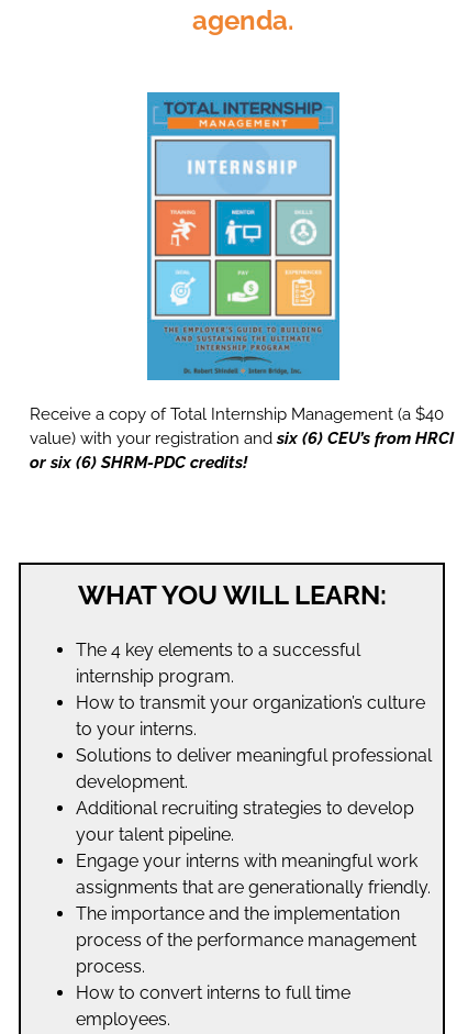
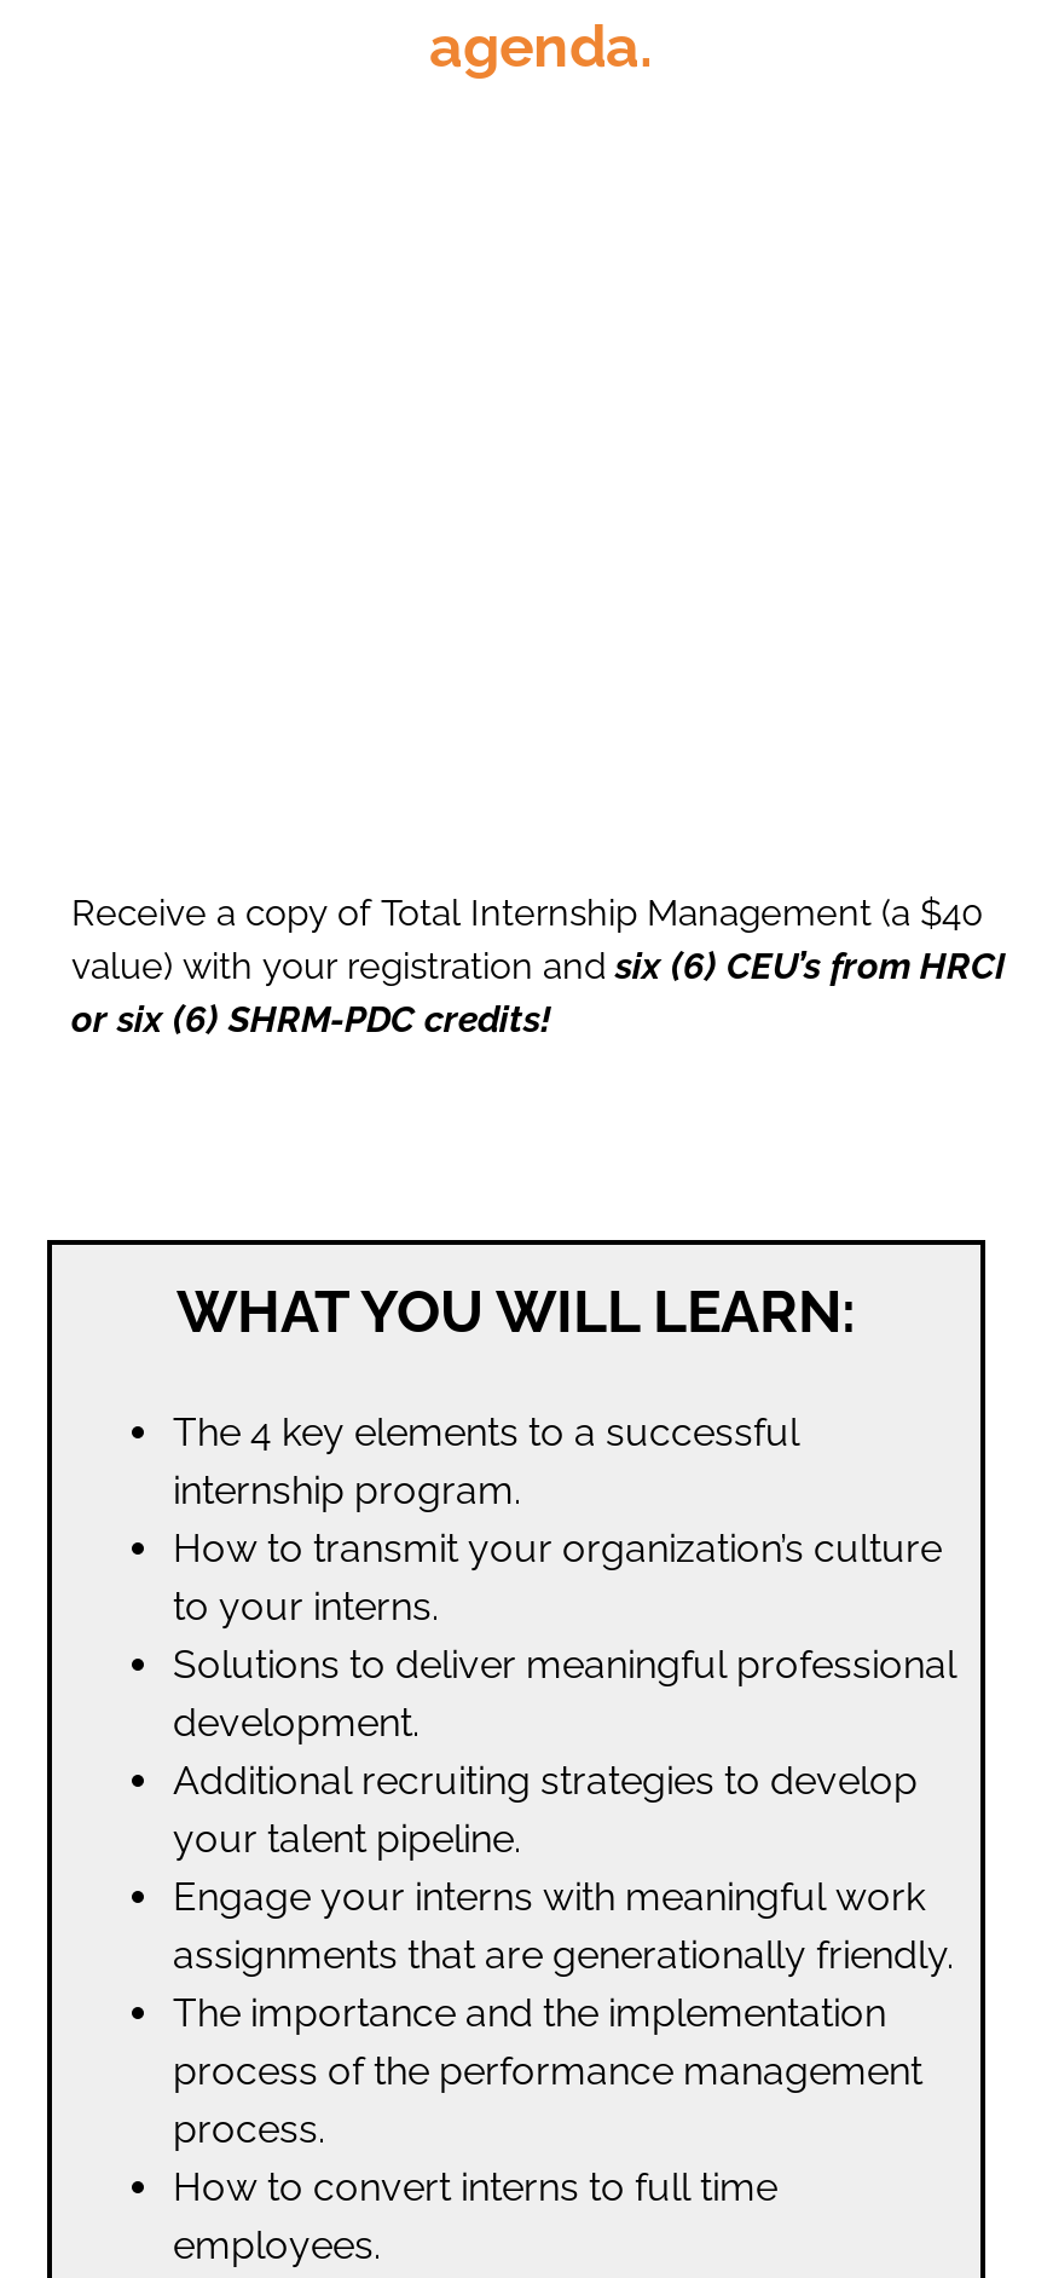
- [image]
